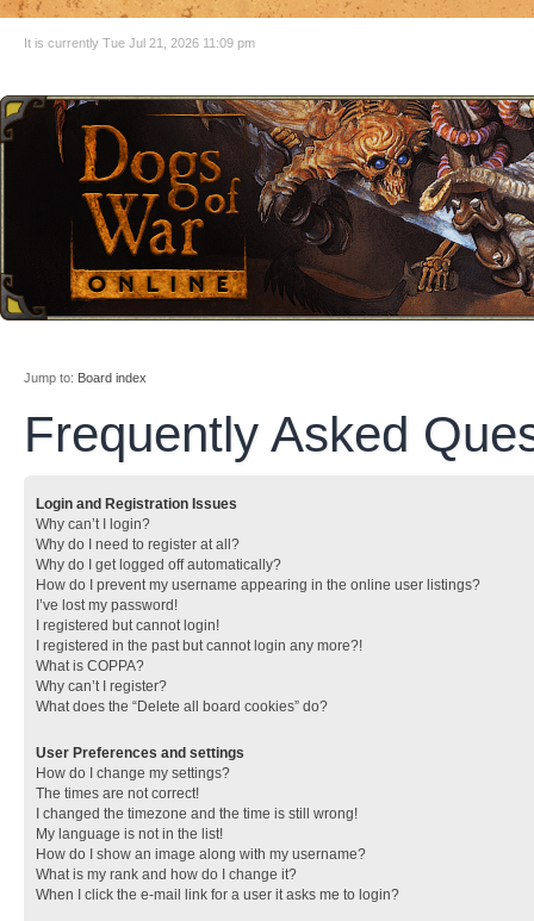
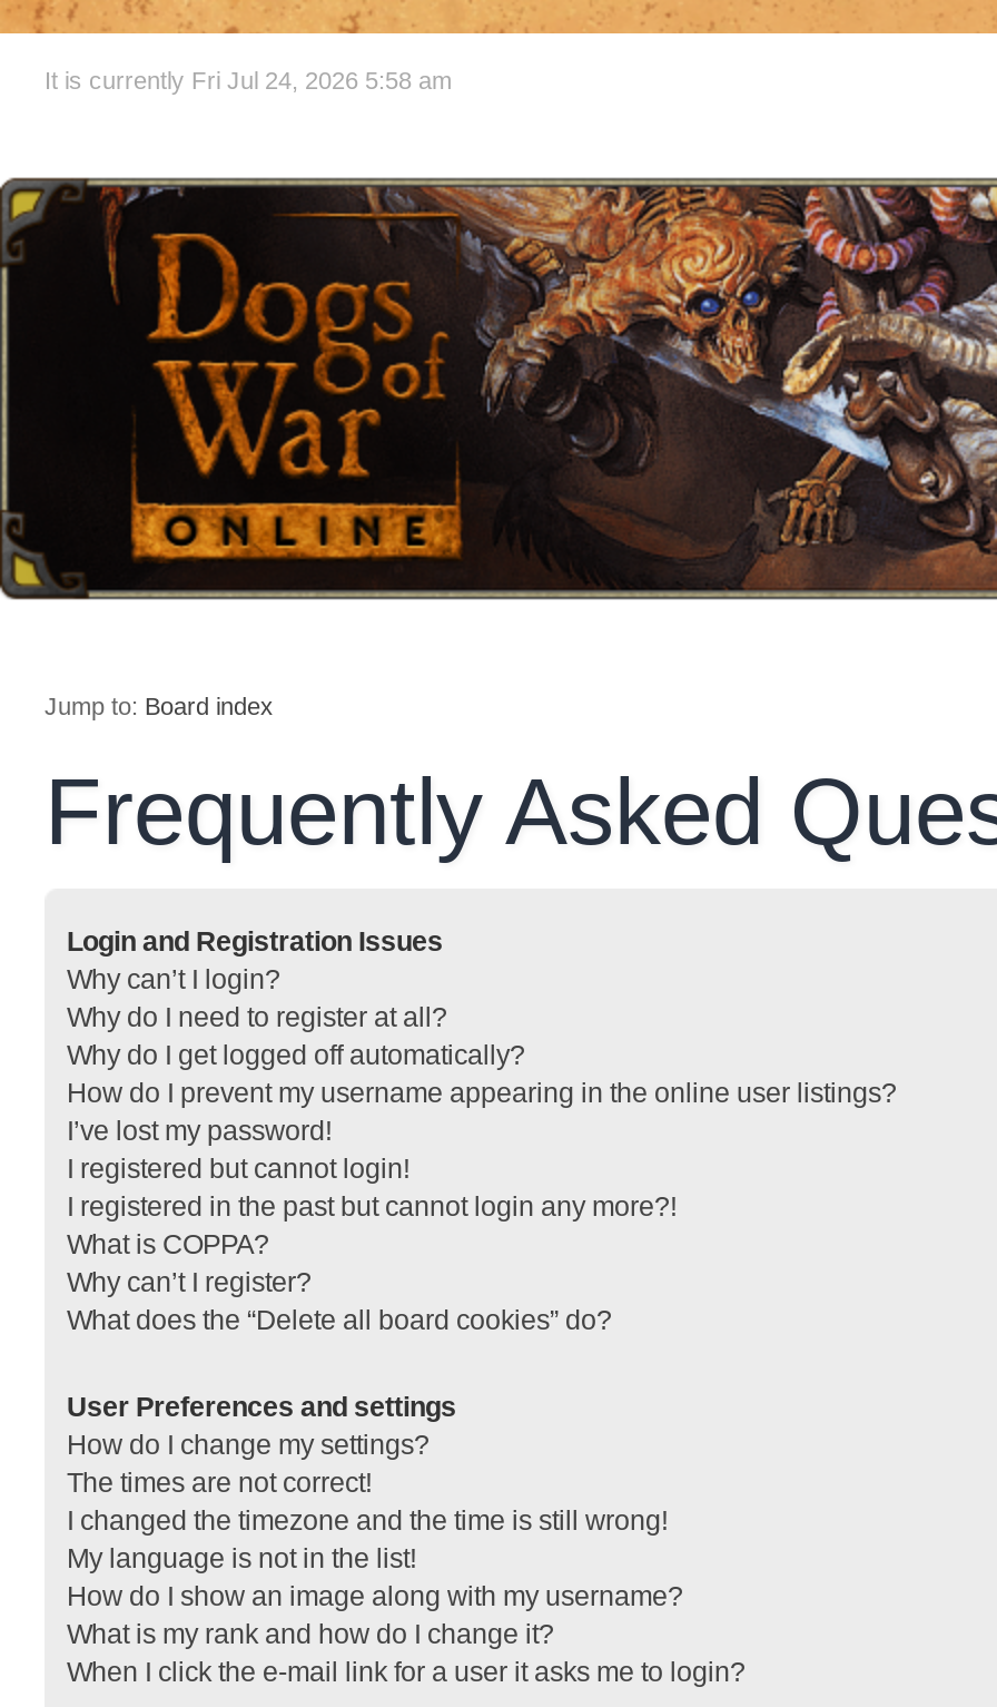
- It is currently Tue Jul 21, 2026 11:09 pm
+ It is currently Fri Jul 24, 2026 5:58 am
